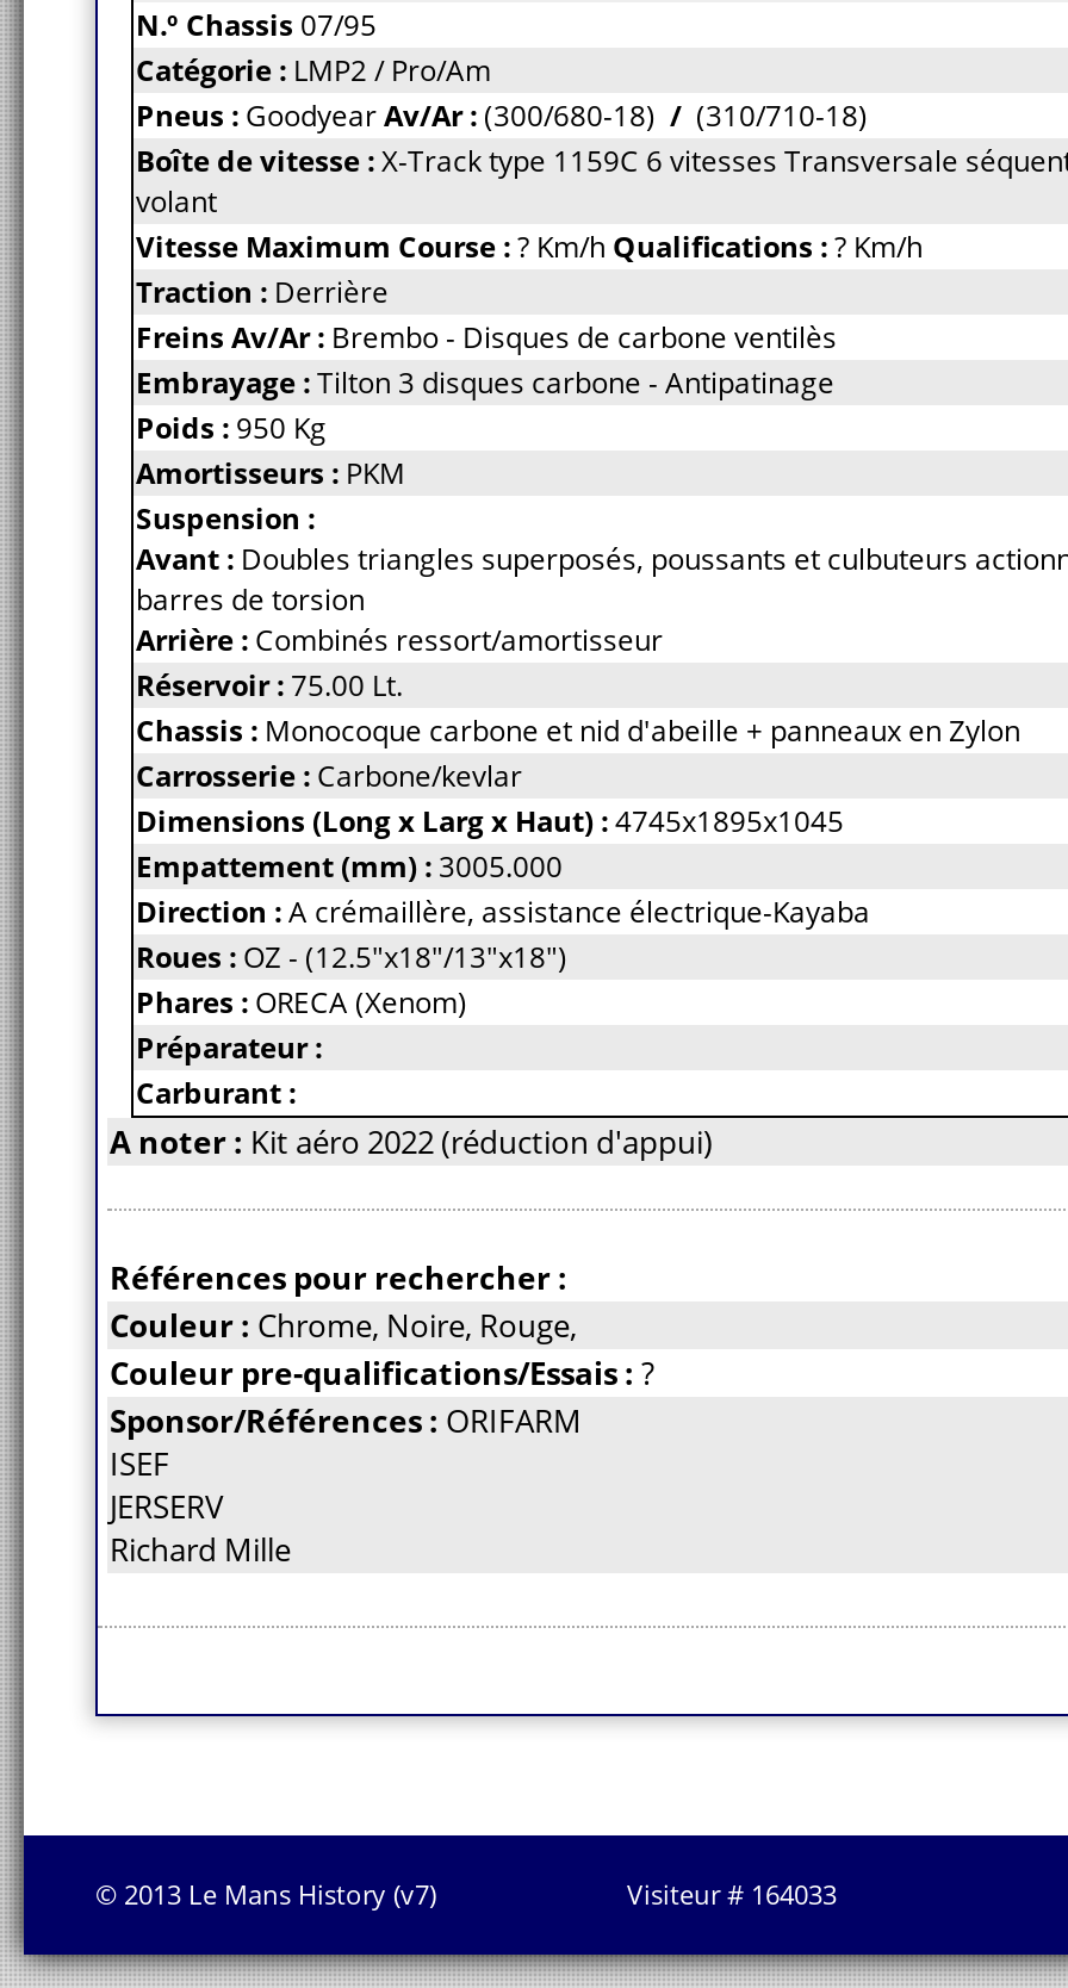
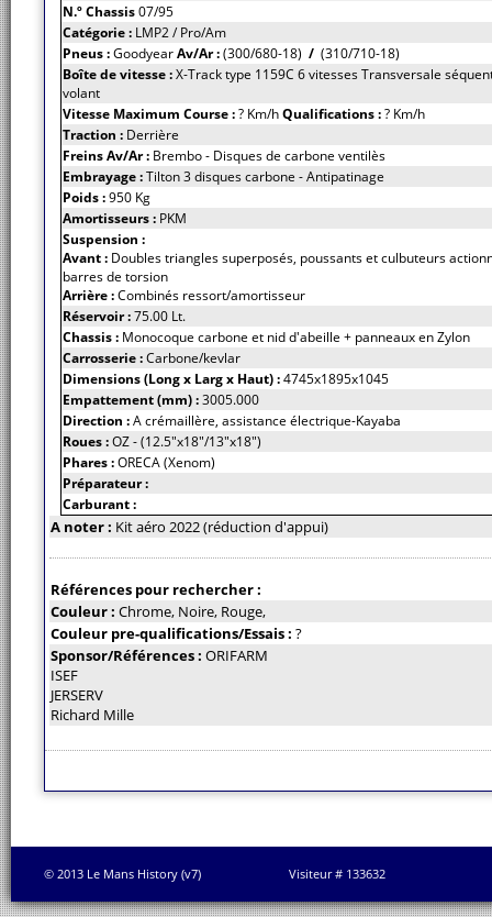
- Visiteur # 164033
+ Visiteur # 133632
